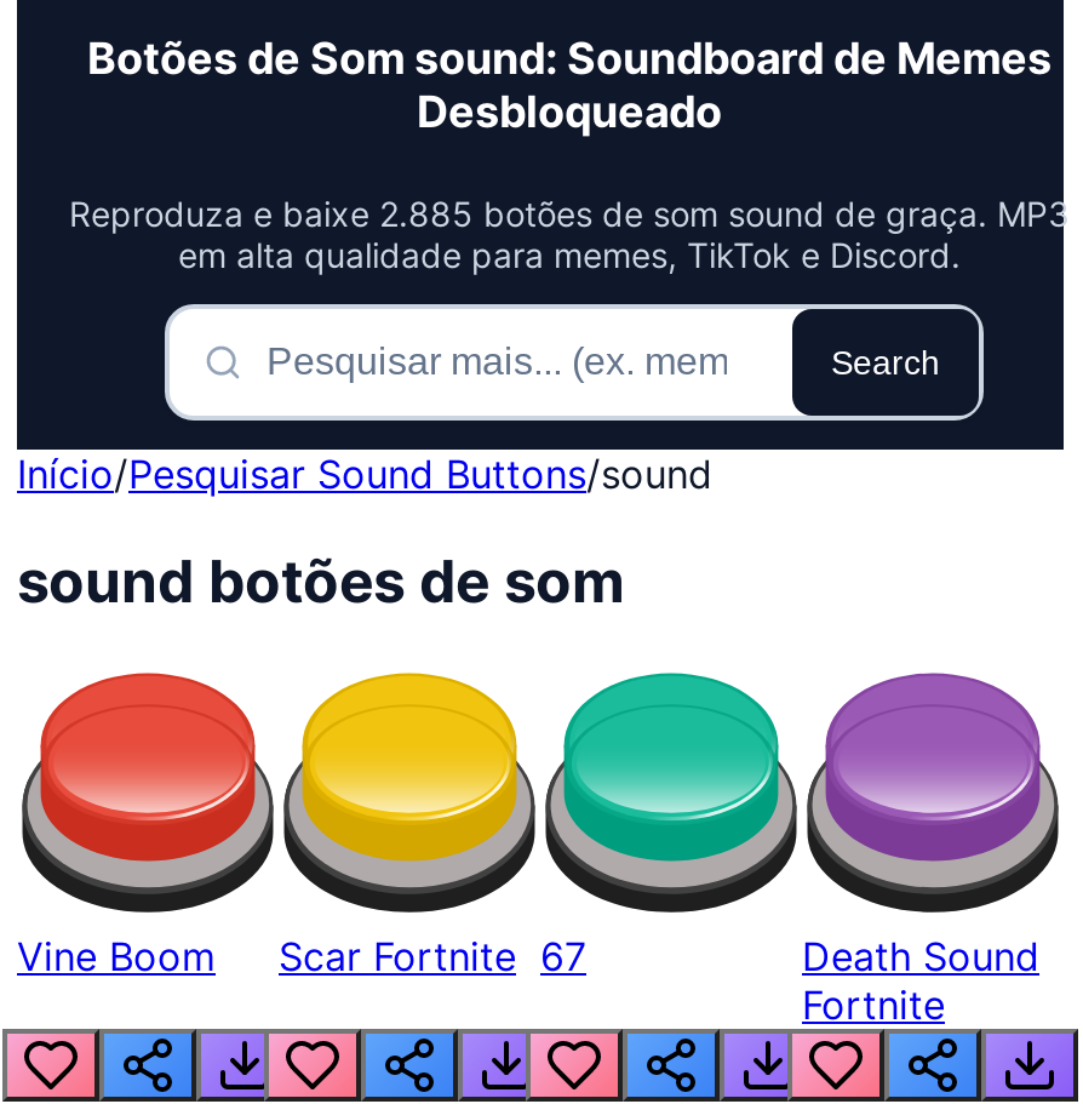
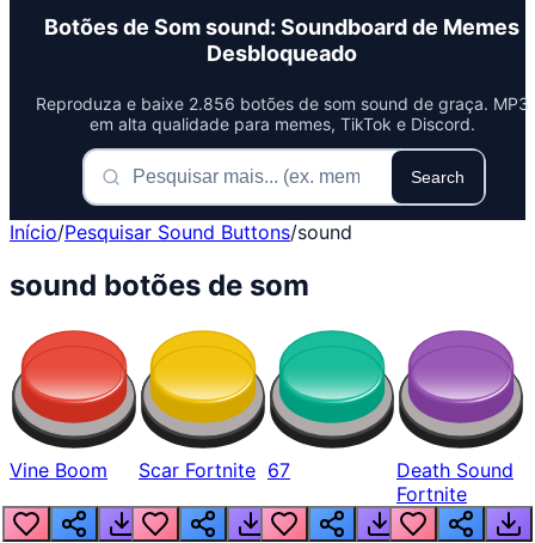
- Reproduza e baixe 2.885 botões de som sound de graça. MP3
+ Reproduza e baixe 2.856 botões de som sound de graça. MP3
